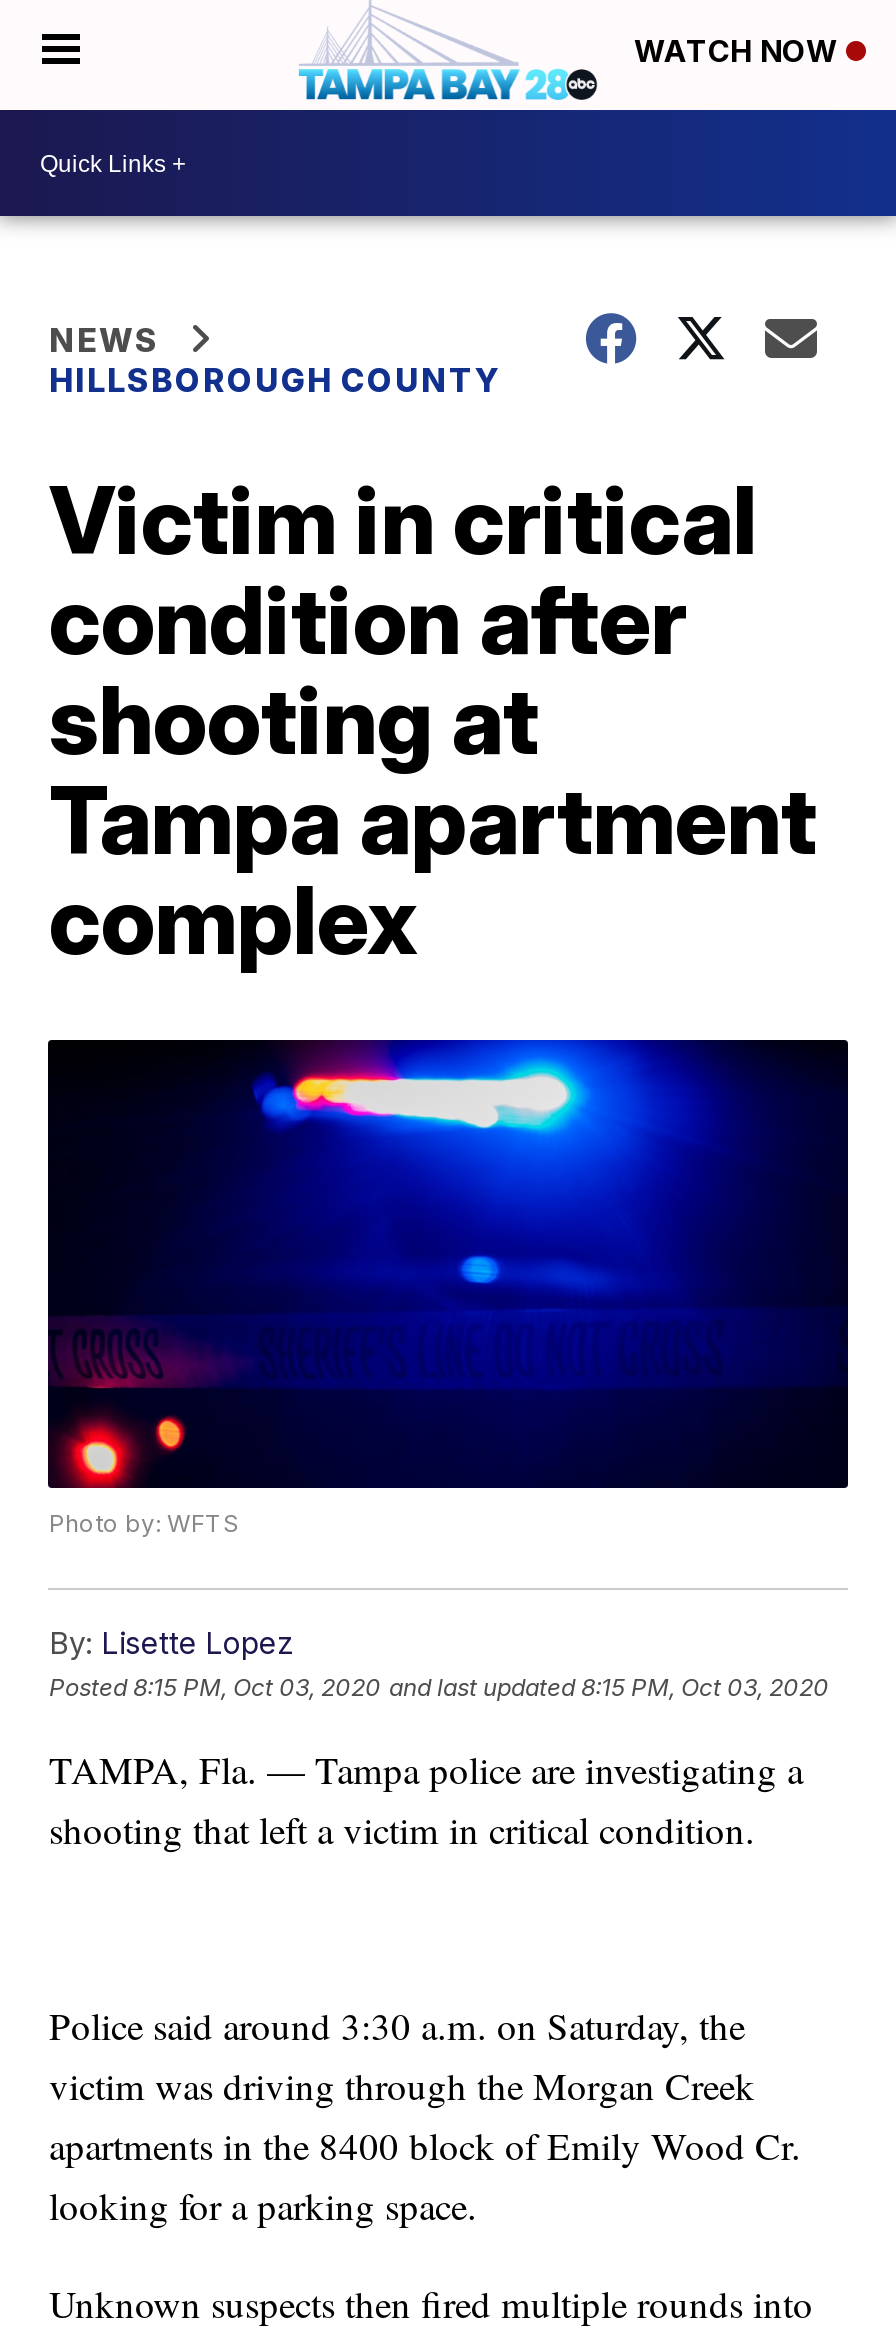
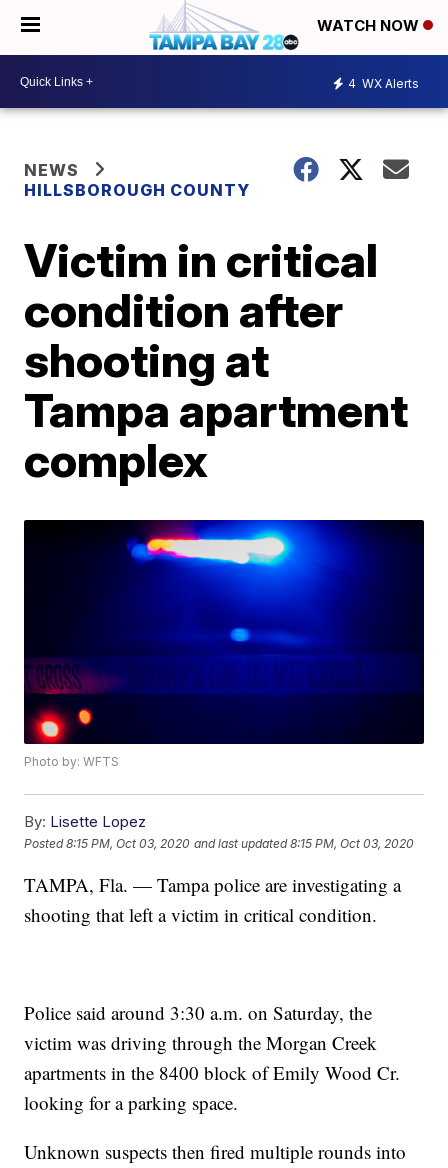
+ 4 WX Alerts
